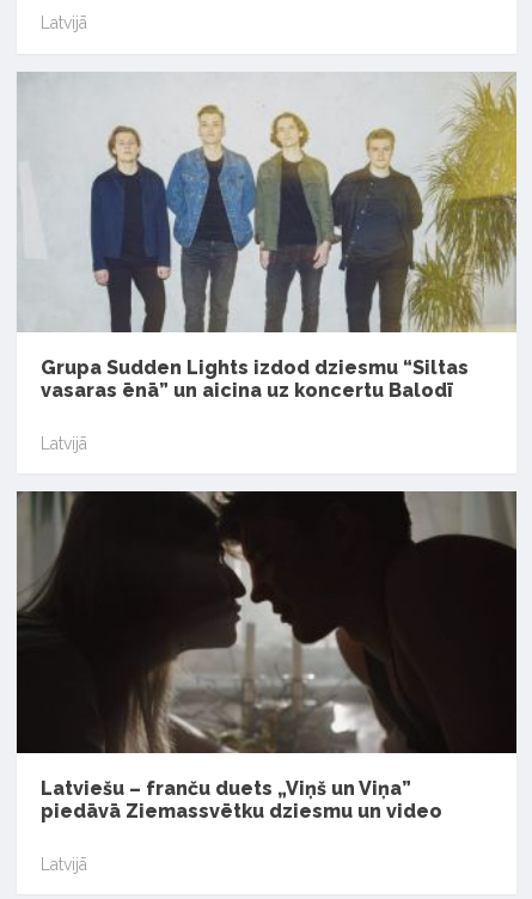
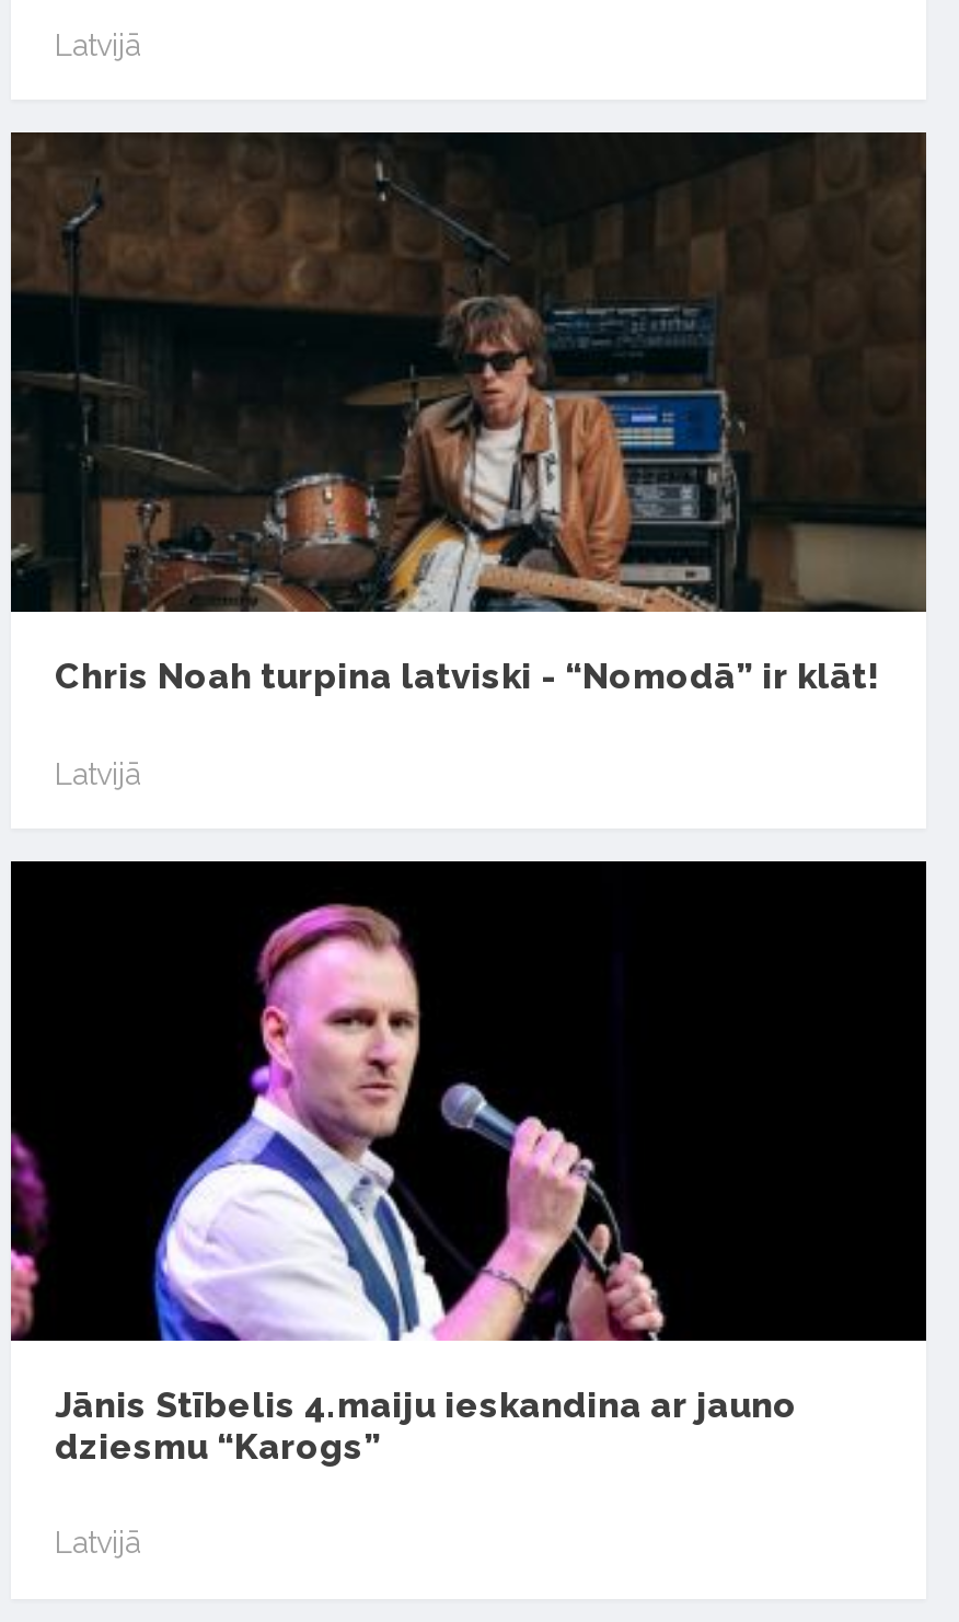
- [image]
- Grupa Sudden Lights izdod dziesmu “Siltas
- vasaras ēnā” un aicina uz koncertu Balodī
+ [image]
+ Chris Noah turpina latviski - “Nomodā” ir klāt!

- [image]
- Latviešu – franču duets „Viņš un Viņa”
- piedāvā Ziemassvētku dziesmu un video
+ [image]
+ Jānis Stībelis 4.maiju ieskandina ar jauno
+ dziesmu “Karogs”
